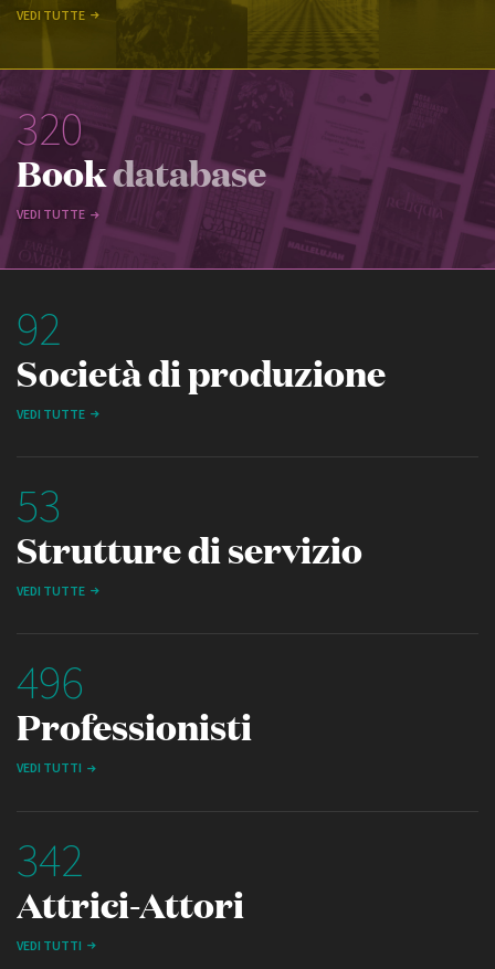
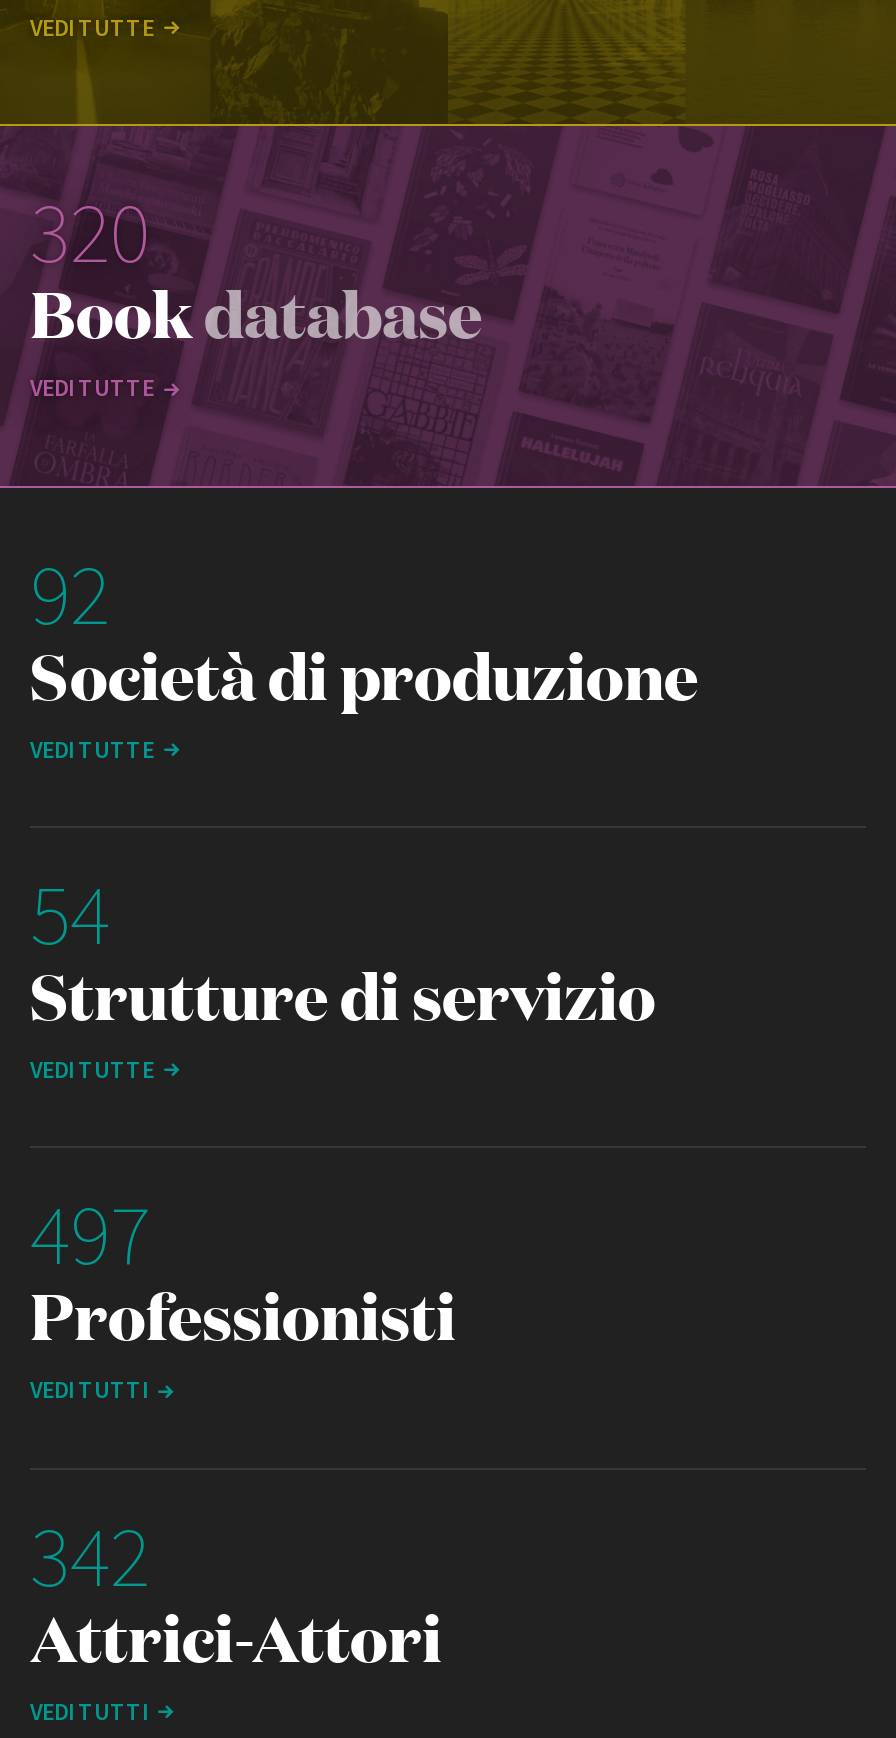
- 53
+ 54

- 496
+ 497
